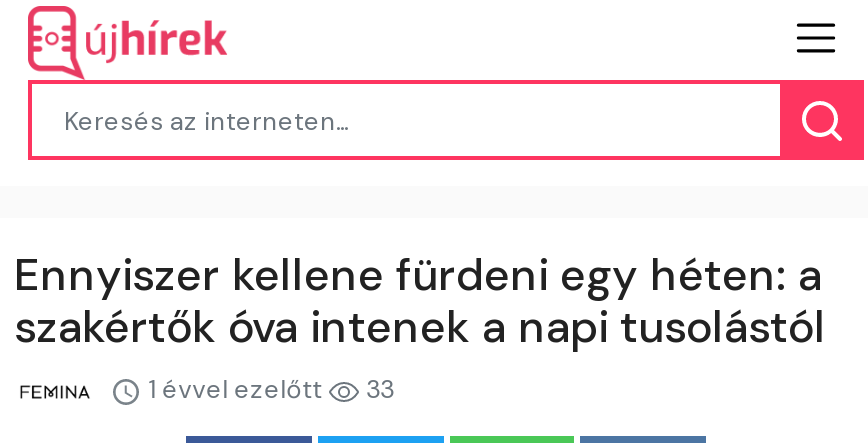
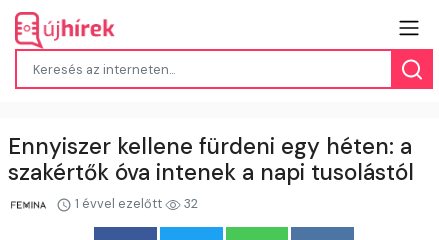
- 1 évvel ezelőtt 33
+ 1 évvel ezelőtt 32
